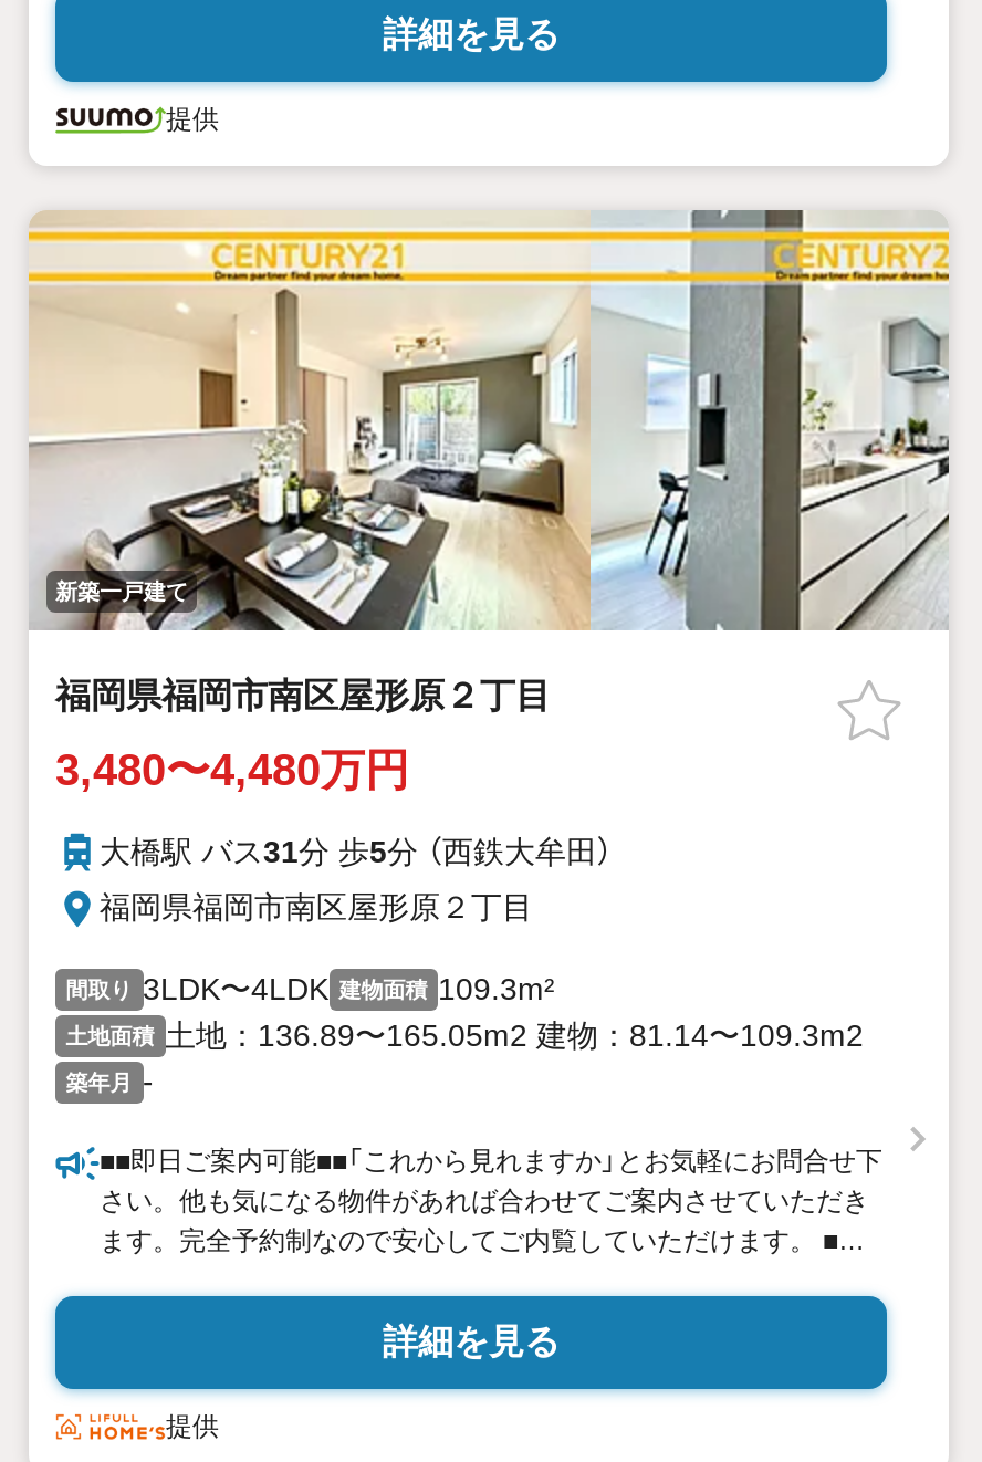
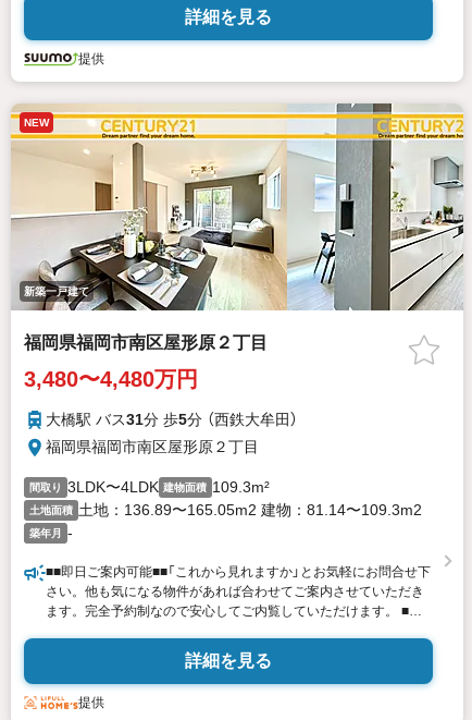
+ NEW
